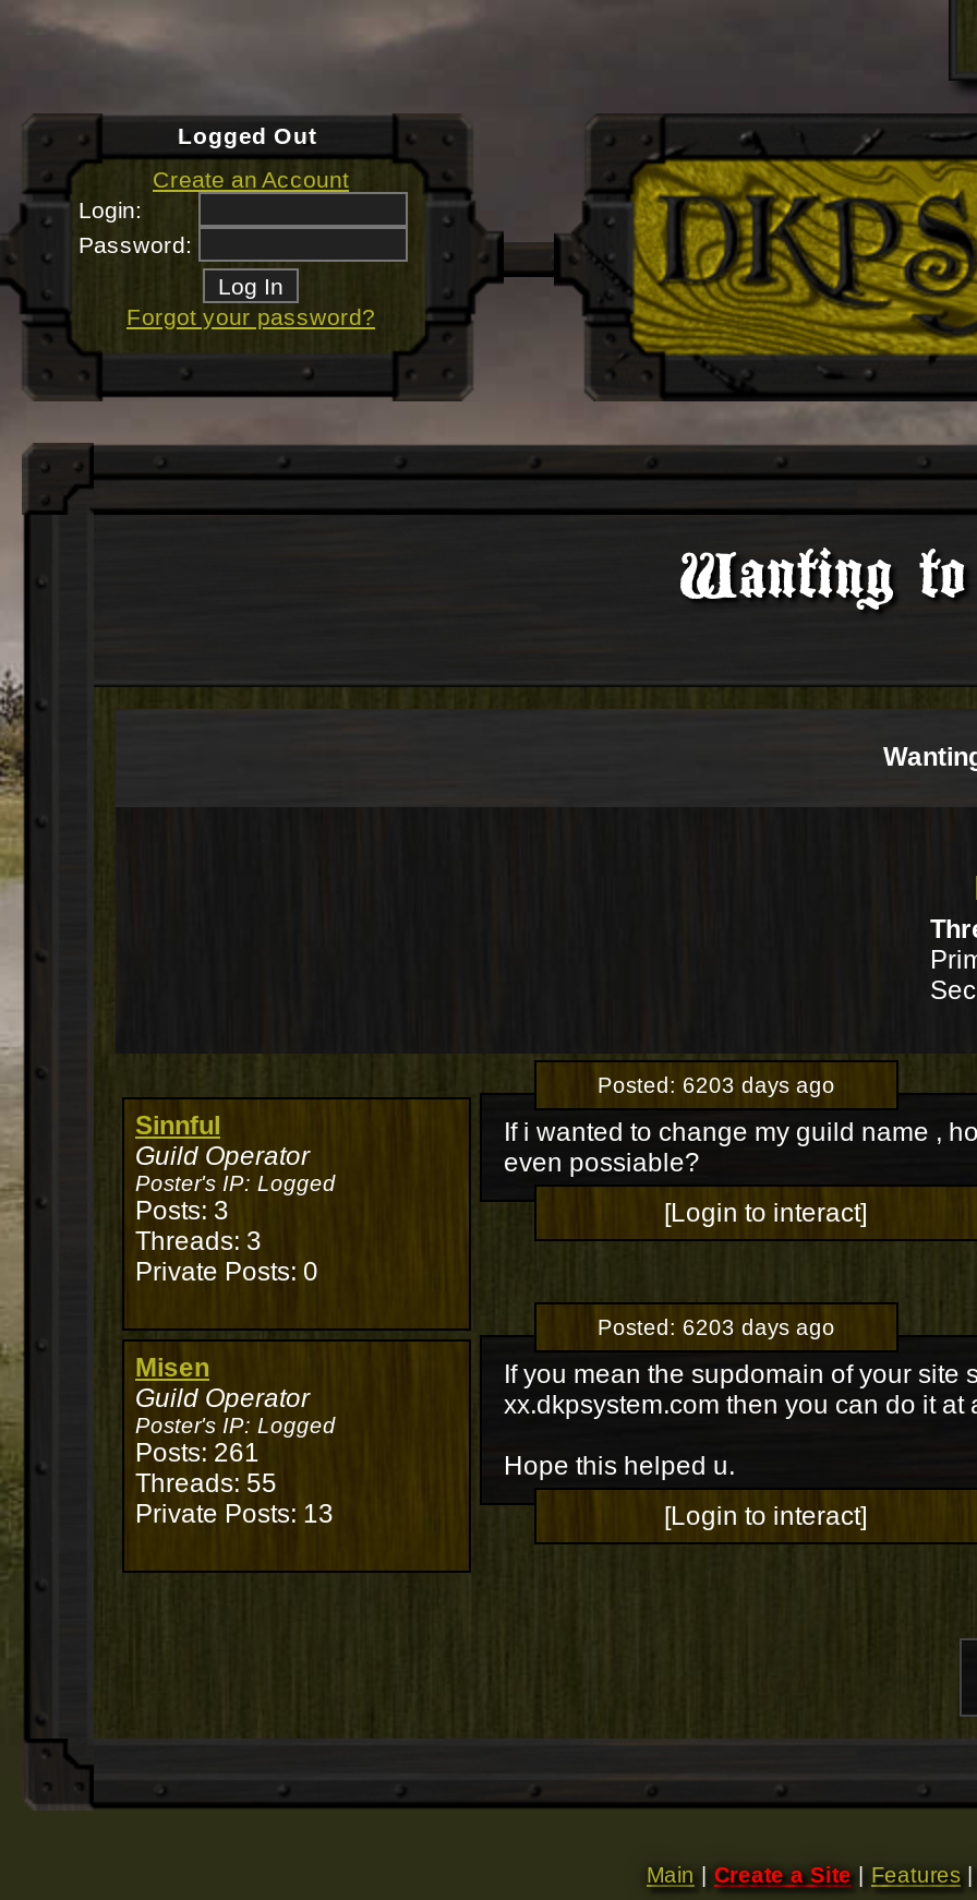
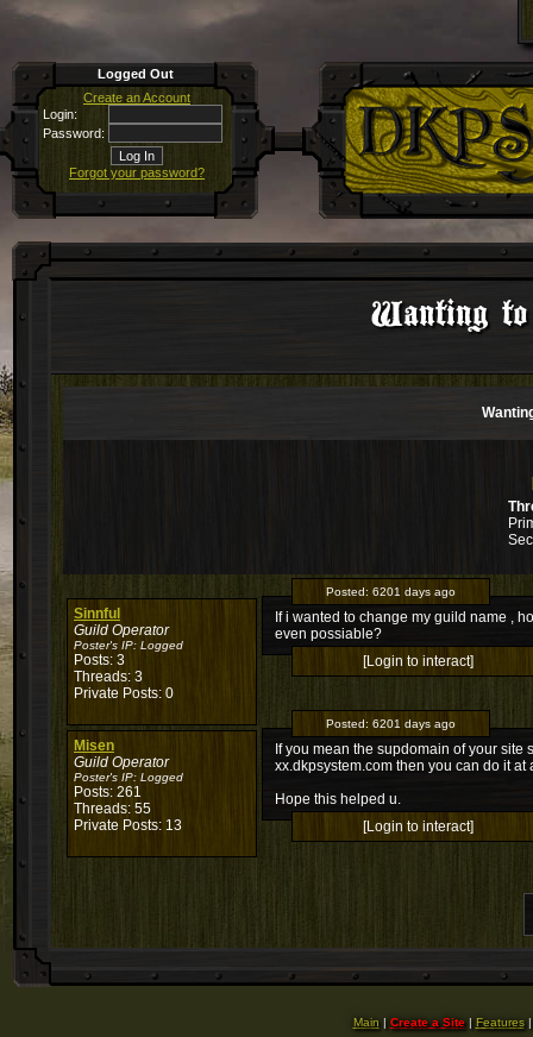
- Posted: 6203 days ago
+ Posted: 6201 days ago

- Posted: 6203 days ago
+ Posted: 6201 days ago
